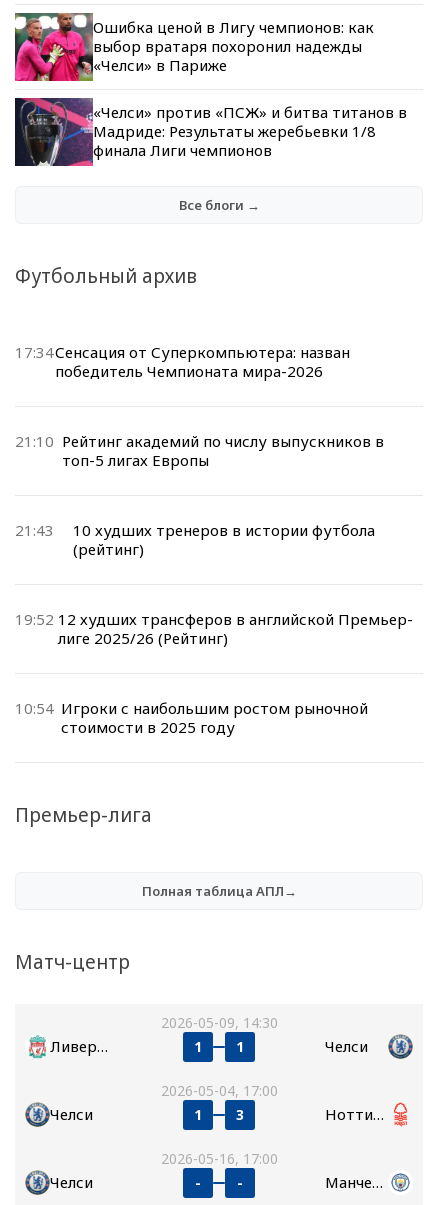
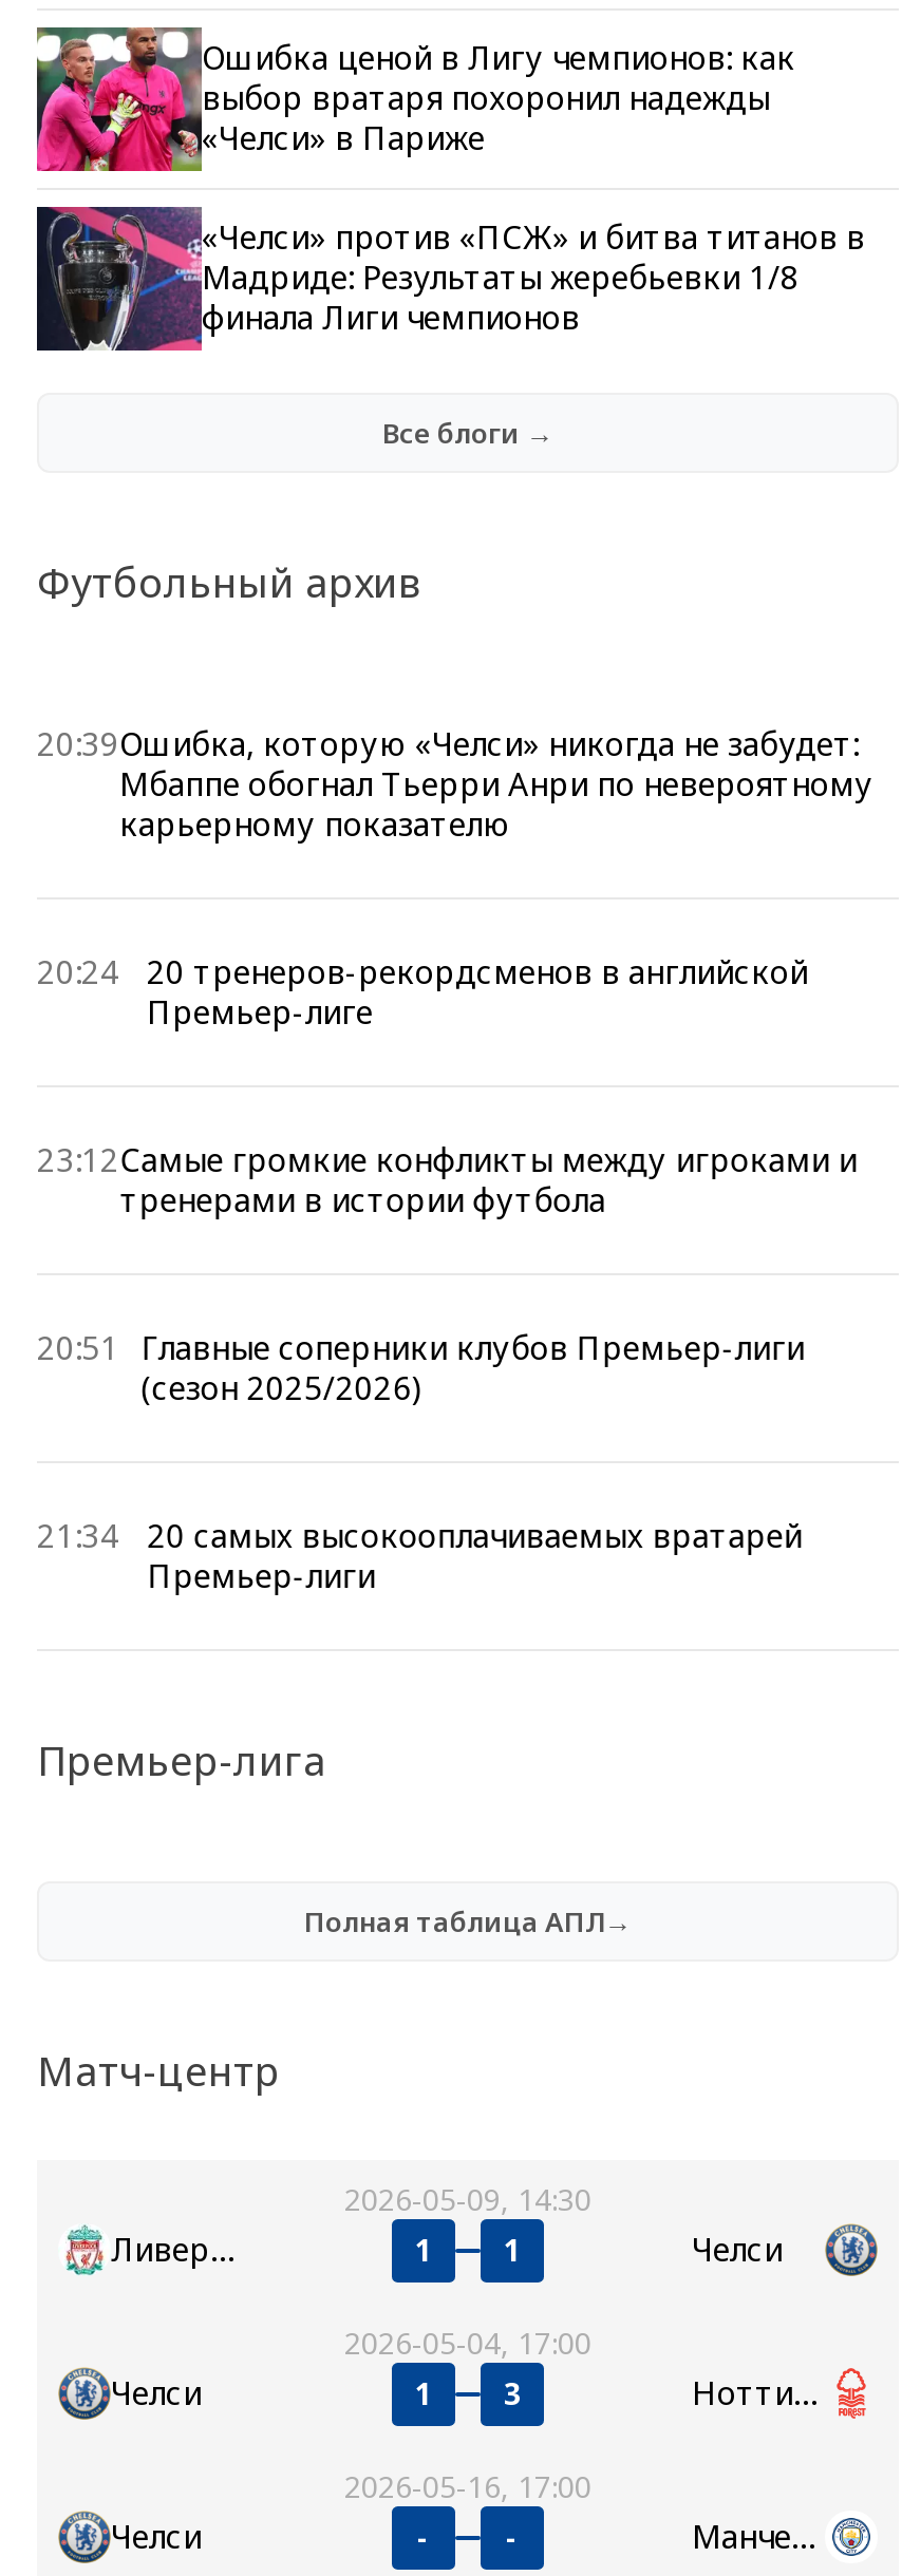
- 17:34 Сенсация от Суперкомпьютера: назван
- победитель Чемпионата мира-2026
+ 20:39Ошибка, которую «Челси» никогда не забудет:
+ Мбаппе обогнал Тьерри Анри по невероятному
+ карьерному показателю

- 21:10 Рейтинг академий по числу выпускников в
- топ-5 лигах Европы
+ 20:24
+ 20 тренеров-рекордсменов в английской
+ Премьер-лиге

- 21:43
- 10 худших тренеров в истории футбола
- (рейтинг)
+ 23:12Самые громкие конфликты между игроками и
+ тренерами в истории футбола

- 19:52 12 худших трансферов в английской Премьер-
- лиге 2025/26 (Рейтинг)
+ 20:51 Главные соперники клубов Премьер-лиги
+ (сезон 2025/2026)

- 10:54 Игроки с наибольшим ростом рыночной
- стоимости в 2025 году
+ 21:34
+ 20 самых высокооплачиваемых вратарей
+ Премьер-лиги
